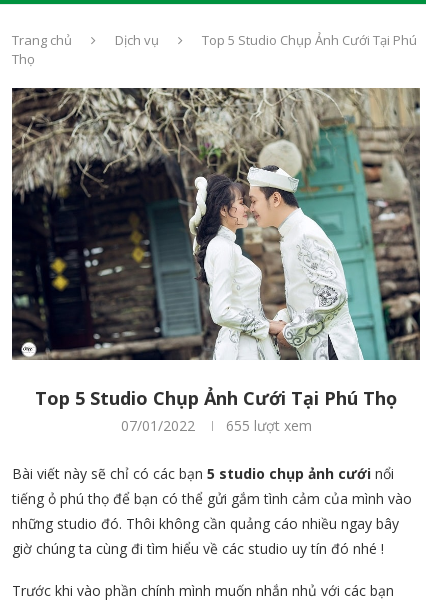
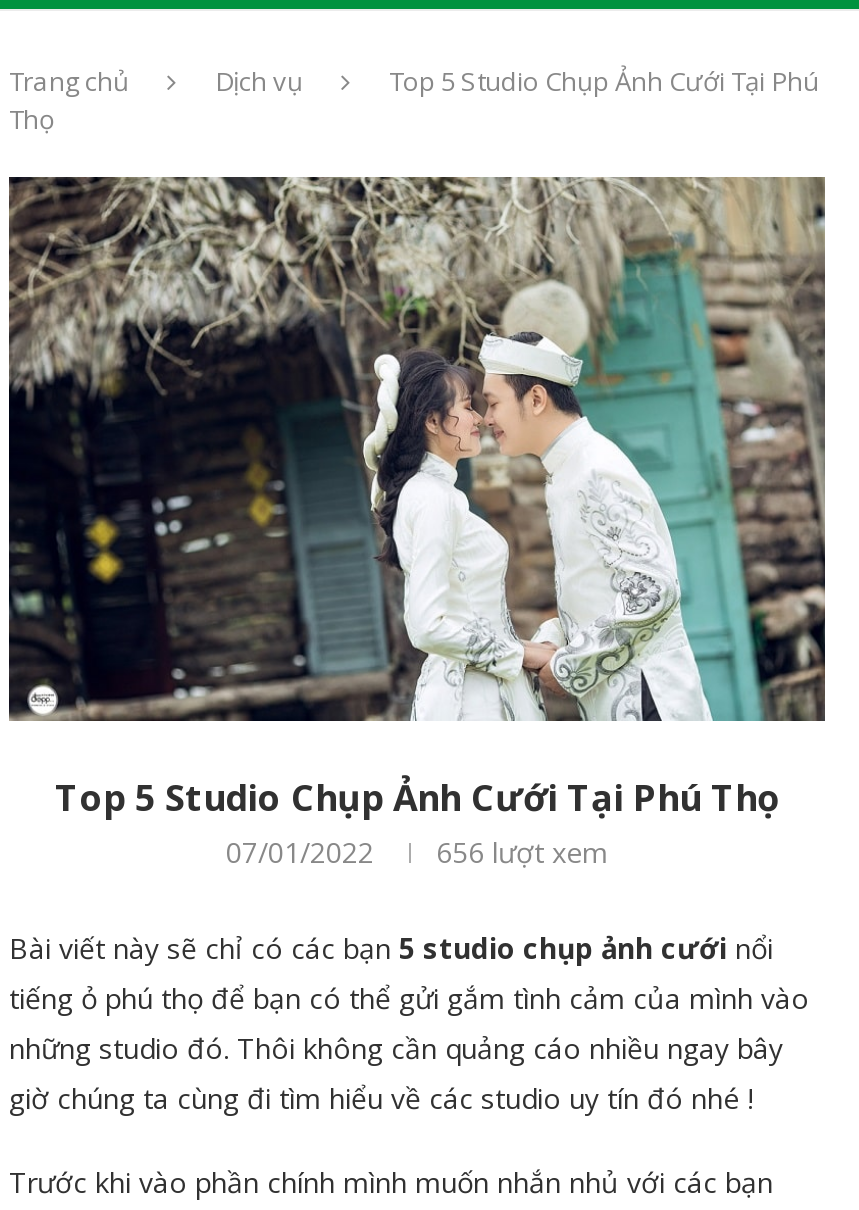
- 07/01/2022 655 lượt xem
+ 07/01/2022 656 lượt xem
